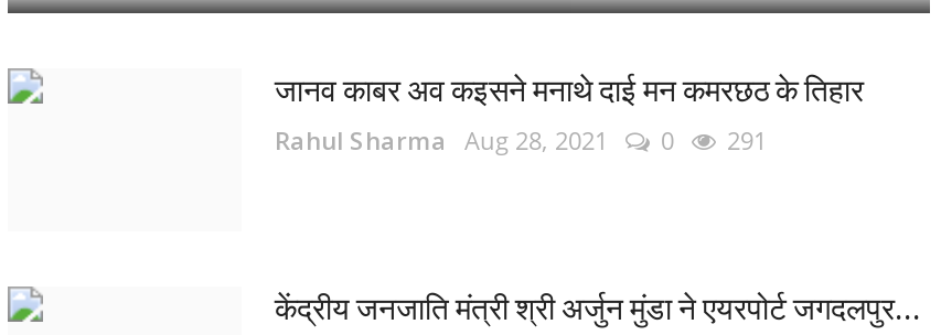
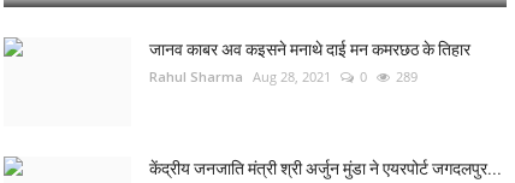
- Rahul Sharma Aug 28, 2021 0 291
+ Rahul Sharma Aug 28, 2021 0 289
